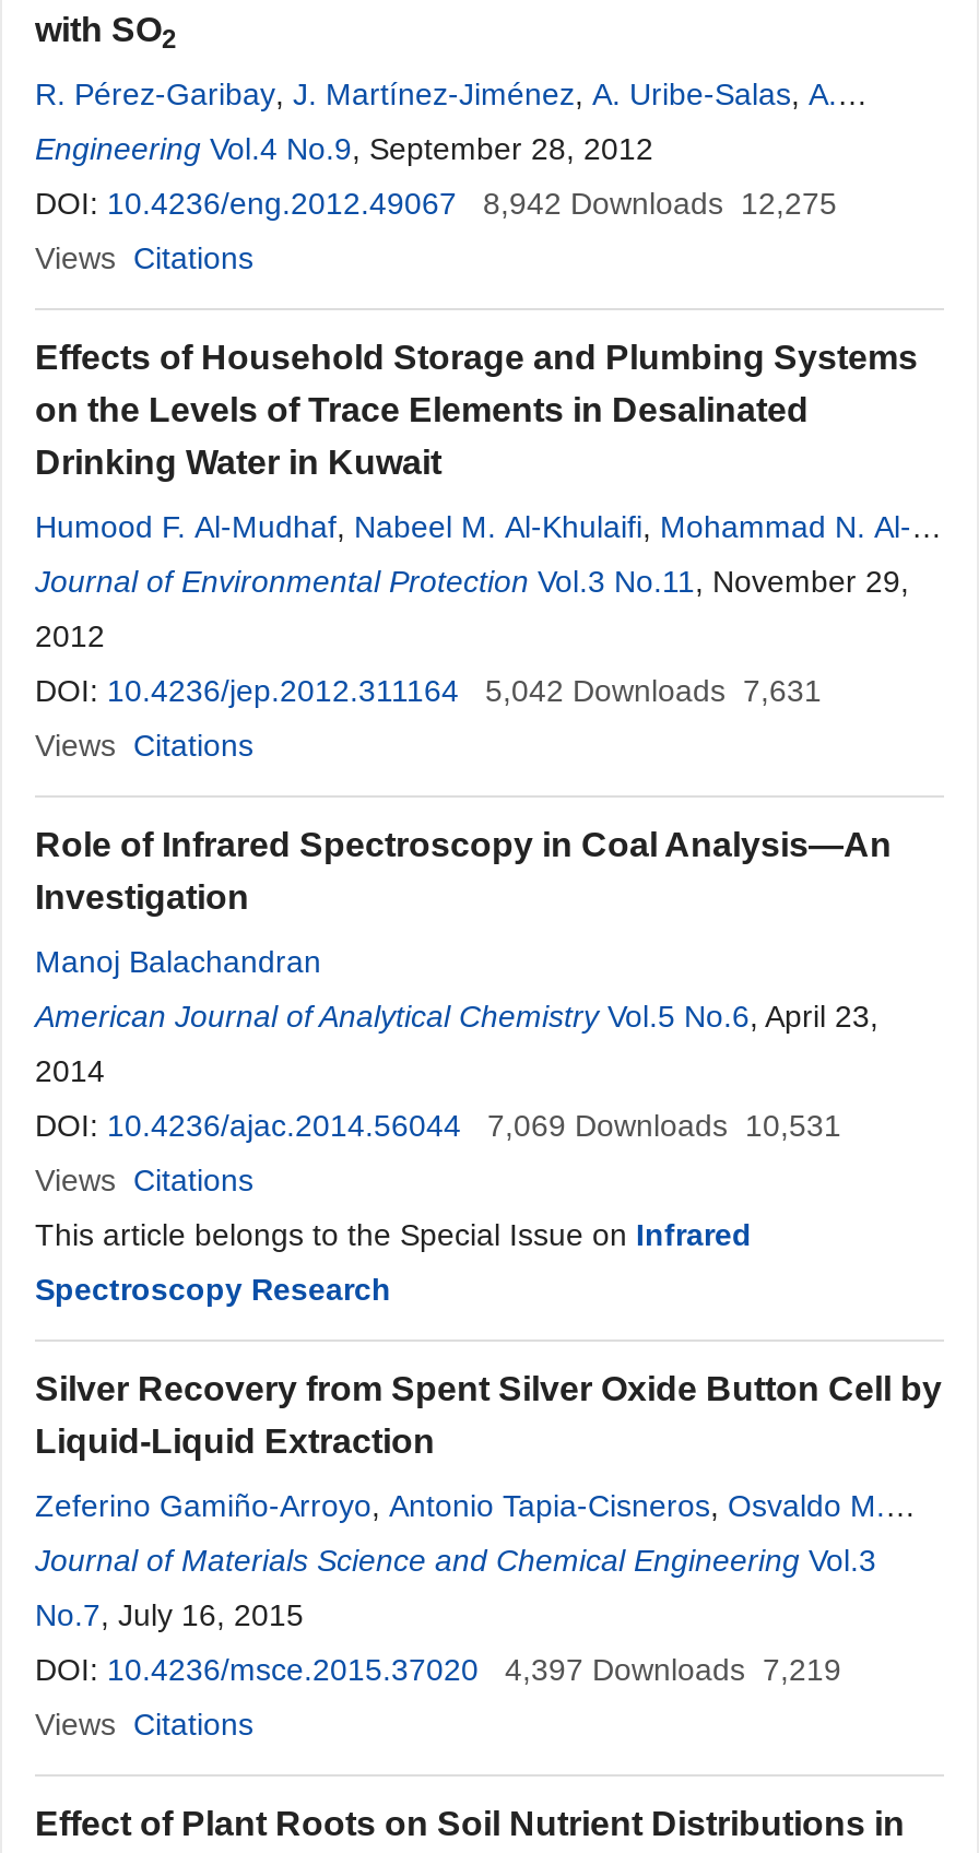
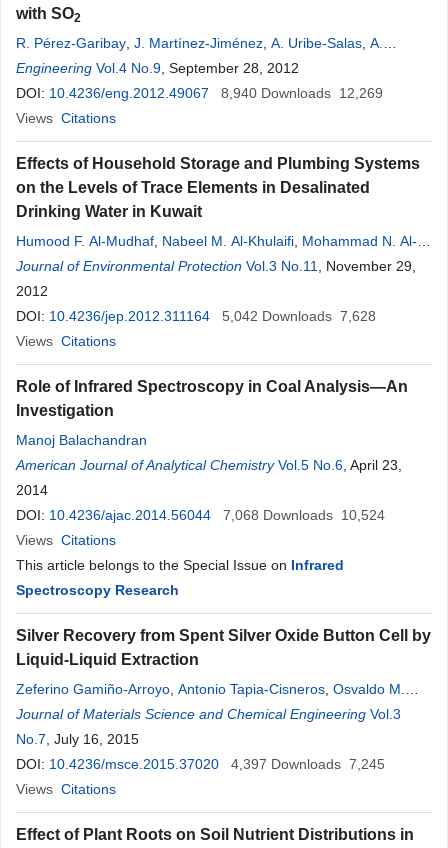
- DOI: 10.4236/eng.2012.49067 8,942 Downloads 12,275
+ DOI: 10.4236/eng.2012.49067 8,940 Downloads 12,269

- DOI: 10.4236/jep.2012.311164 5,042 Downloads 7,631
+ DOI: 10.4236/jep.2012.311164 5,042 Downloads 7,628

- DOI: 10.4236/ajac.2014.56044 7,069 Downloads 10,531
+ DOI: 10.4236/ajac.2014.56044 7,068 Downloads 10,524

- 4,397 Downloads 7,219
+ 4,397 Downloads 7,245
